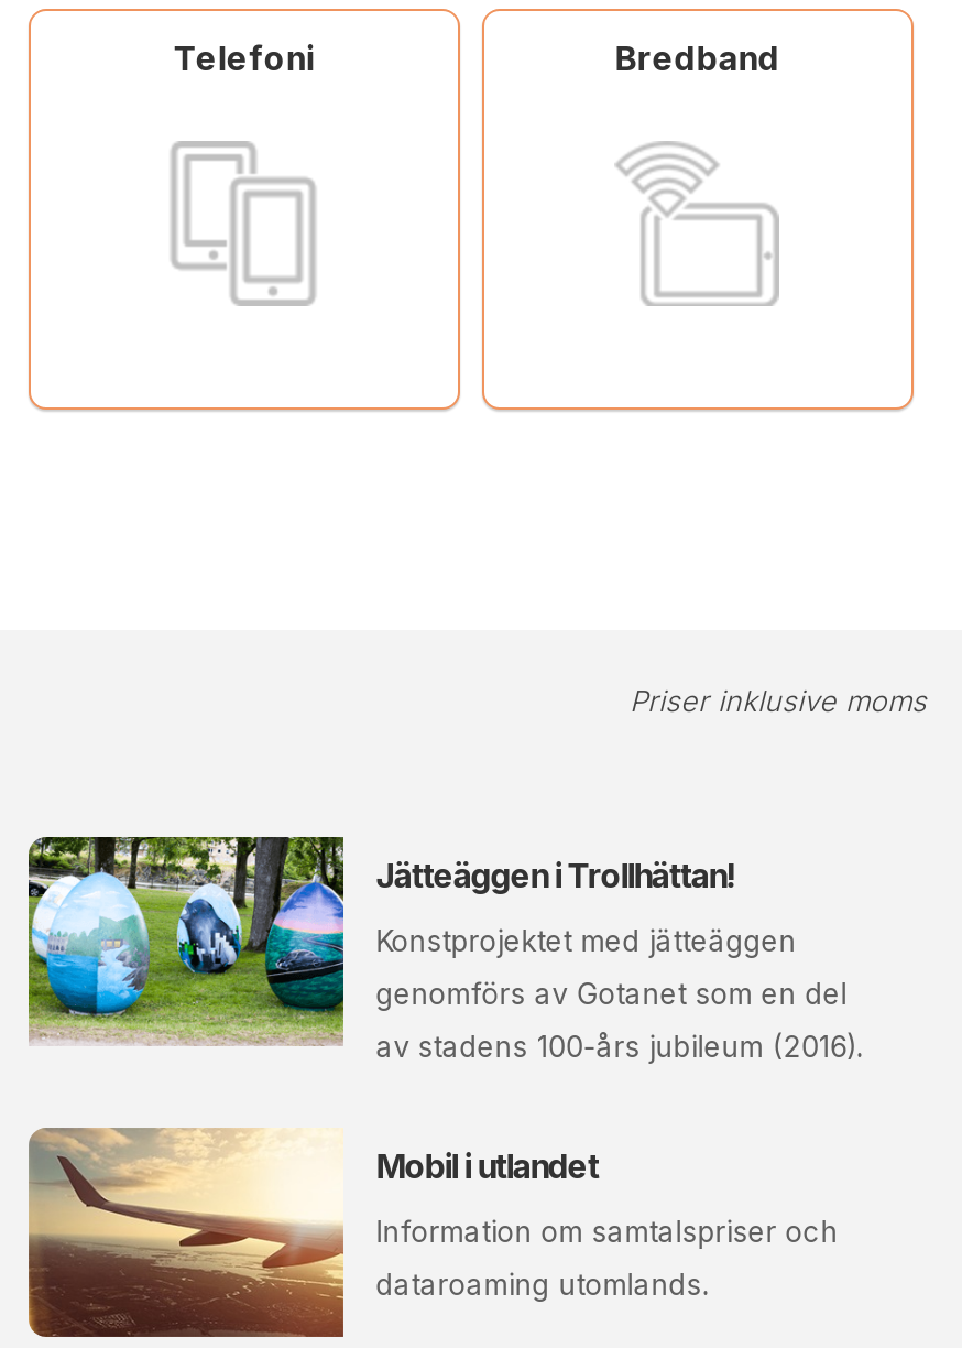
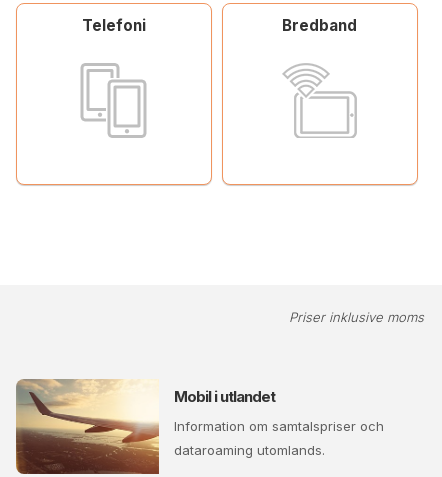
- [image]
- Jätteäggen i Trollhättan!
- Konstprojektet med jätteäggen
- genomförs av Gotanet som en del
- av stadens 100-års jubileum (2016).
